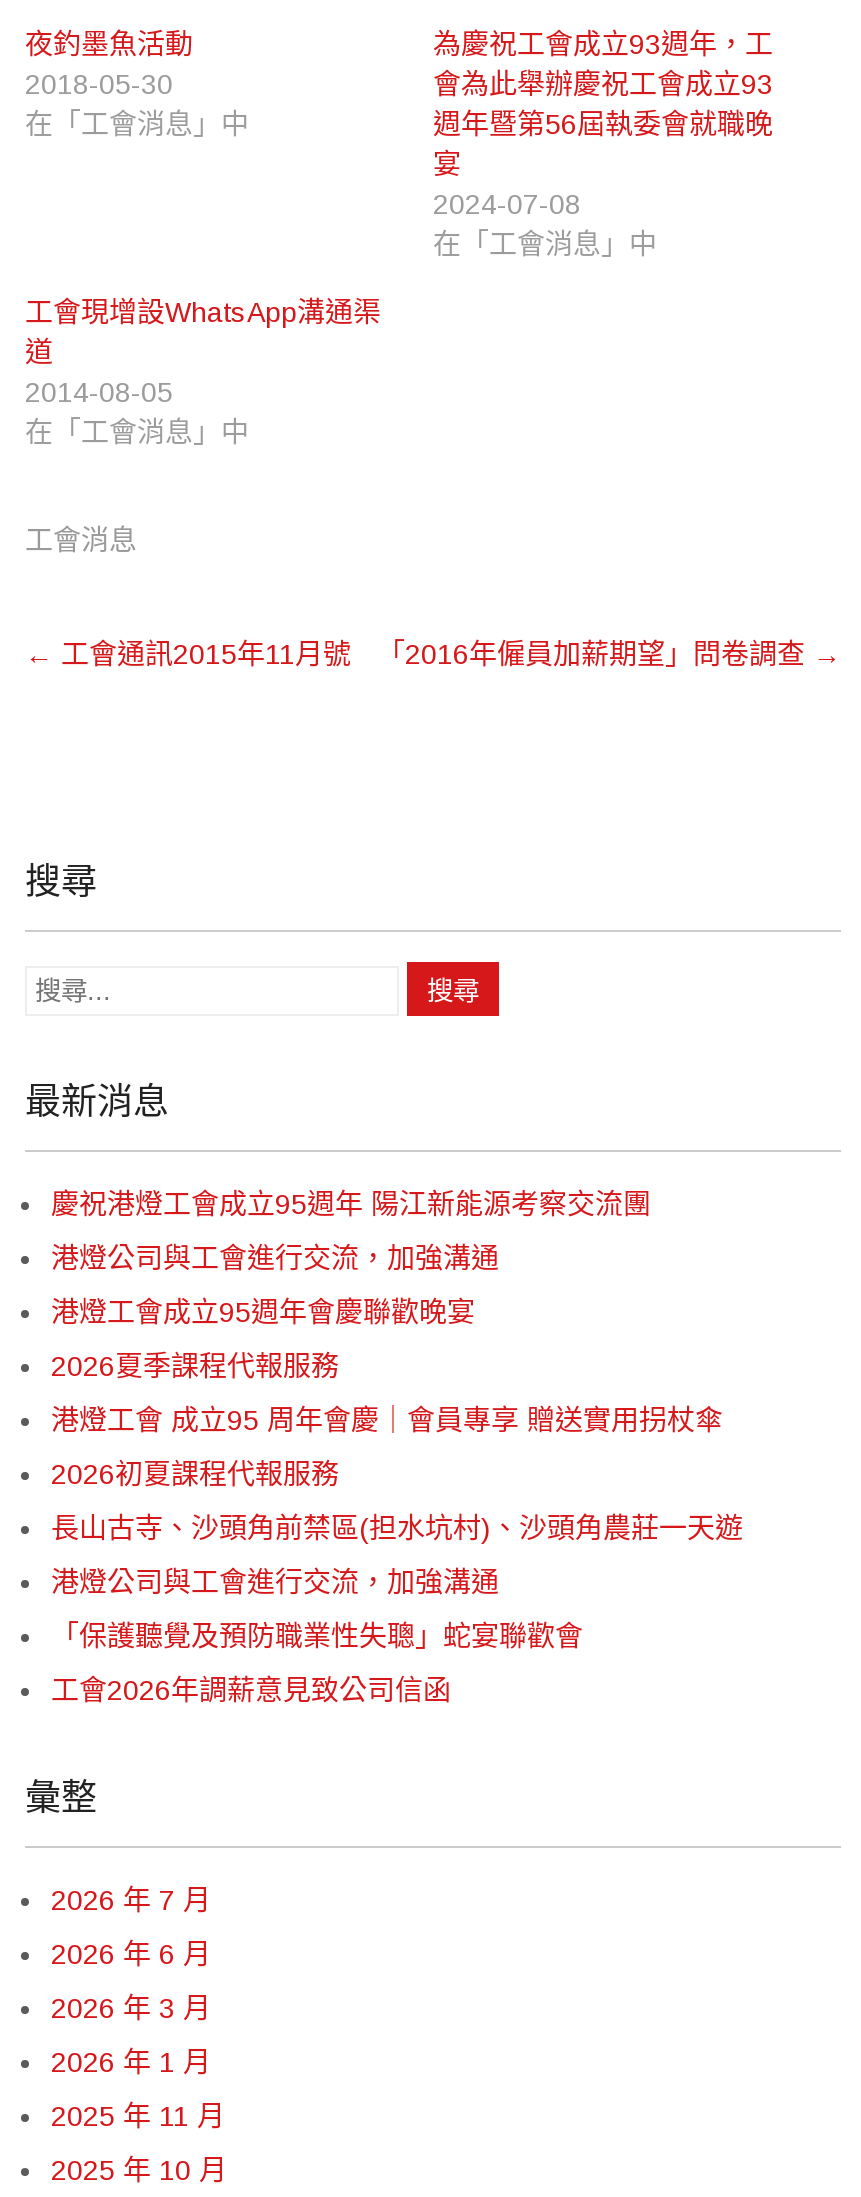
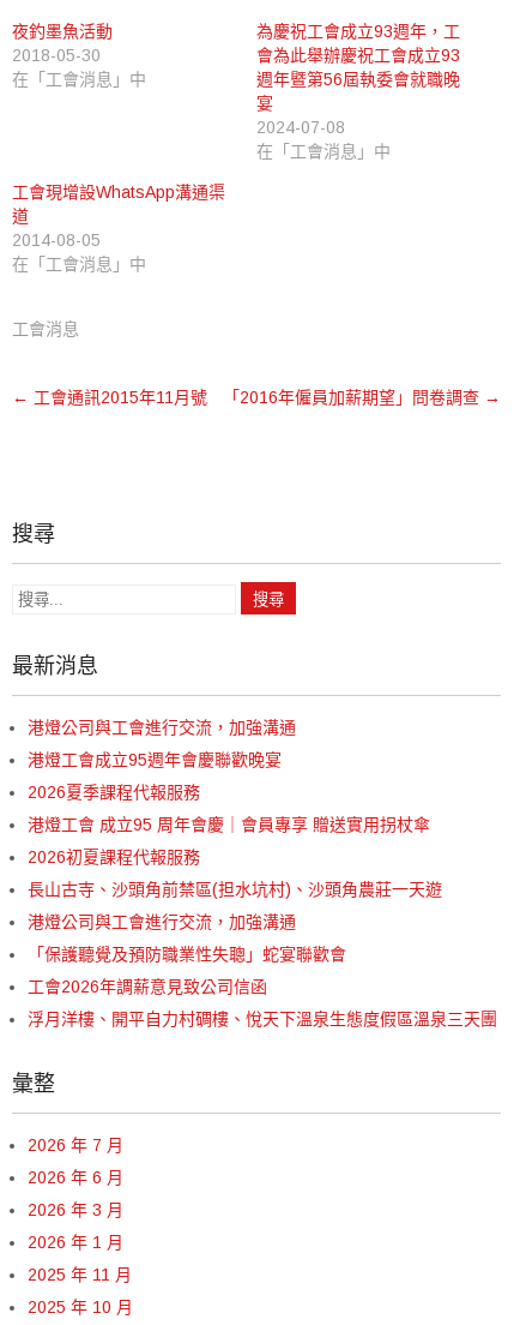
- 慶祝港燈工會成立95週年 陽江新能源考察交流團

moved up: 港燈公司與工會進行交流，加強溝通 | 港燈工會成立95週年會慶聯歡晚宴 | 2026夏季課程代報服務 | ... | 「保護聽覺及預防職業性失聰」蛇宴聯歡會 | 工會2026年調薪意見致公司信函

+ 浮月洋樓、開平自力村碉樓、悅天下溫泉生態度假區溫泉三天團
